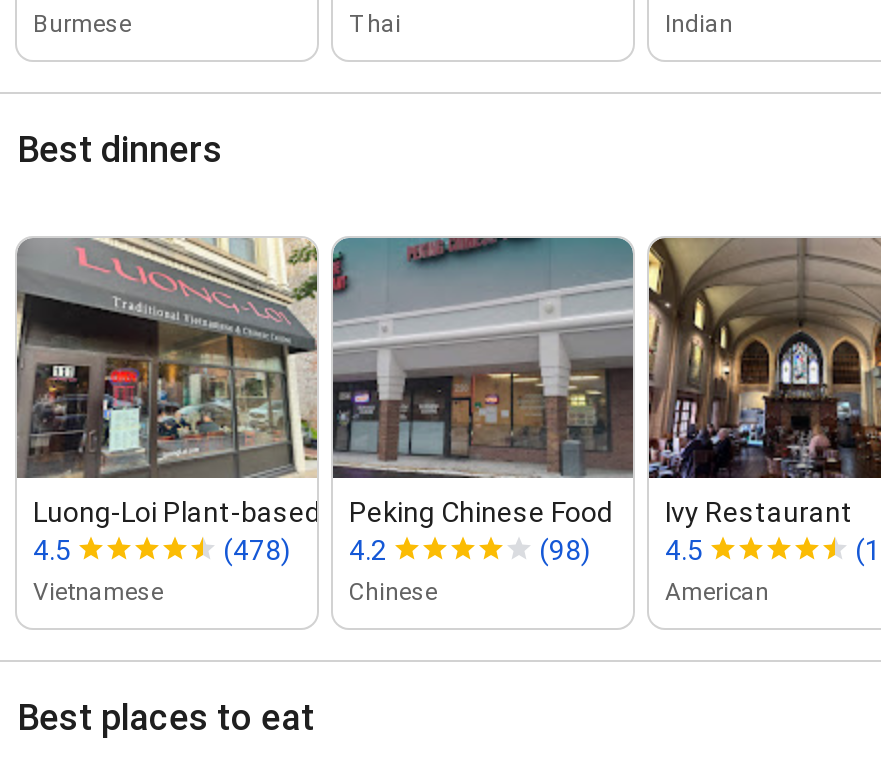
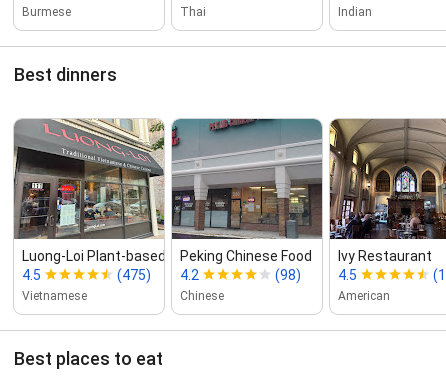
- (478) 4.2
+ (475) 4.2
